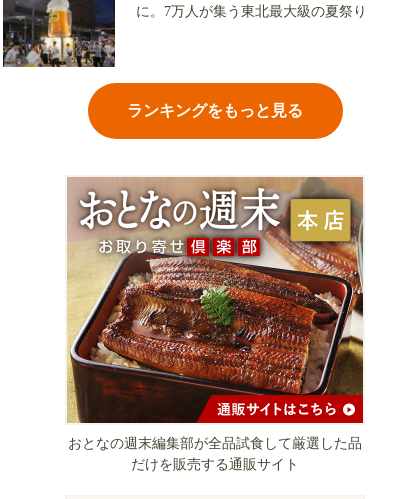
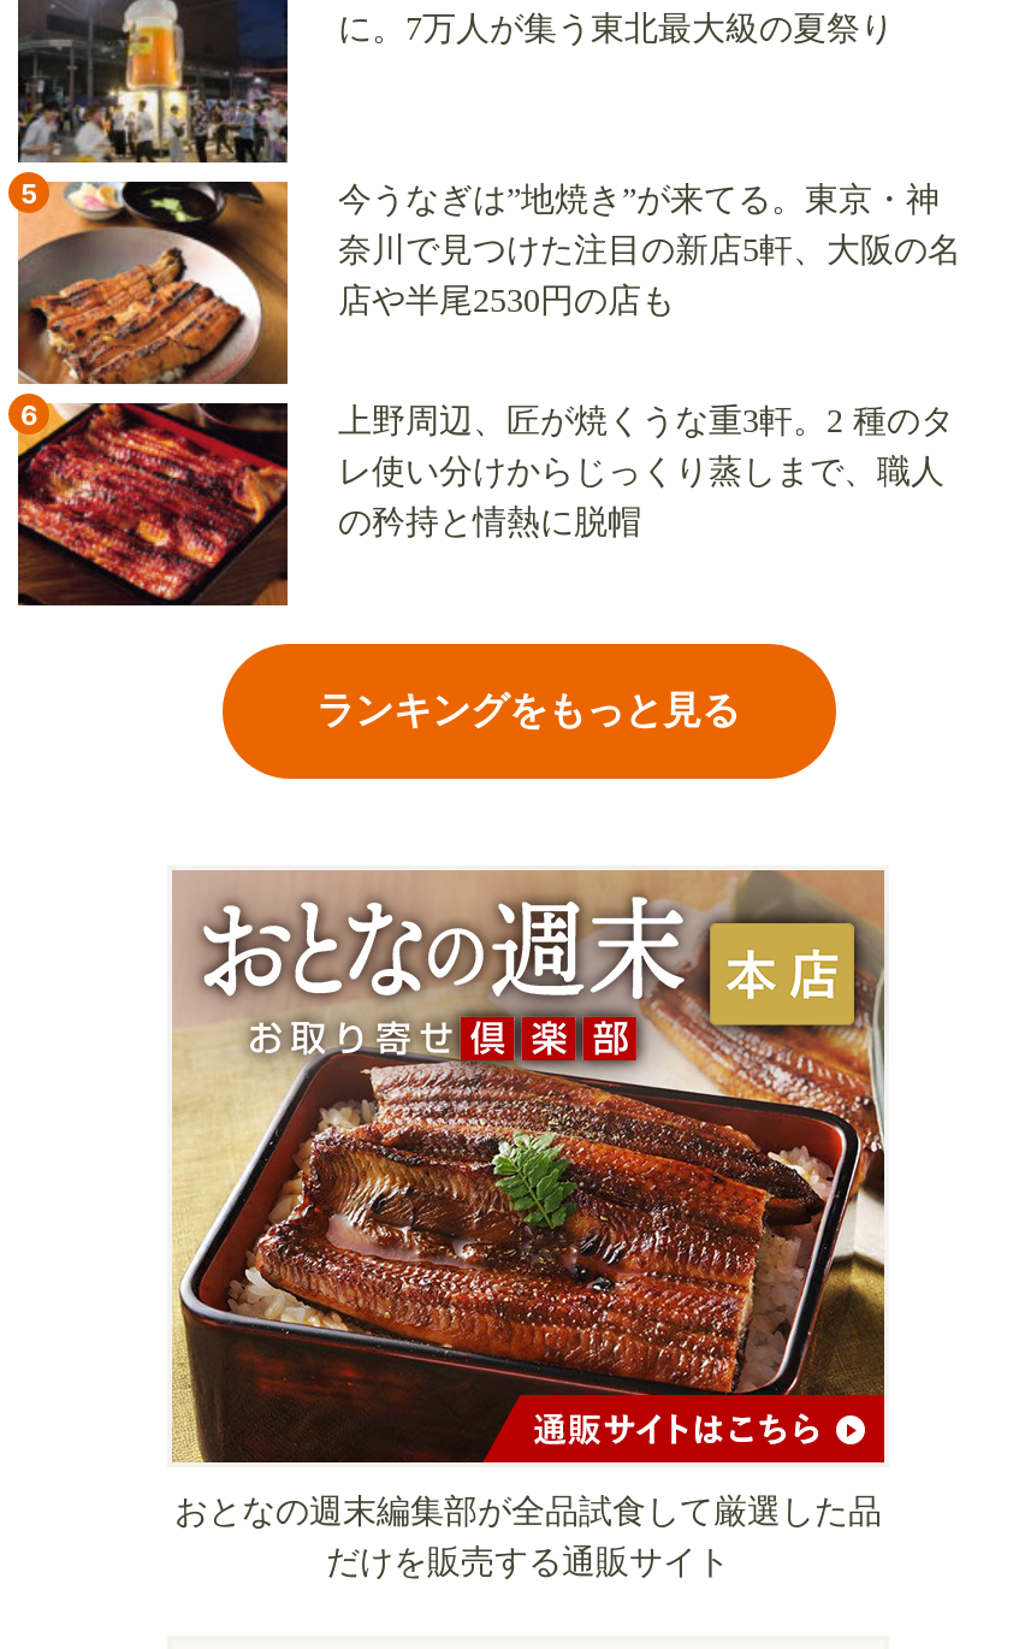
+ [image]
+ 5
+ 今うなぎは”地焼き”が来てる。東京・神
+ 奈川で見つけた注目の新店5軒、大阪の名
+ 店や半尾2530円の店も
+ 6
+ 上野周辺、匠が焼くうな重3軒。2 種のタ
+ レ使い分けからじっくり蒸しまで、職人
+ の矜持と情熱に脱帽
